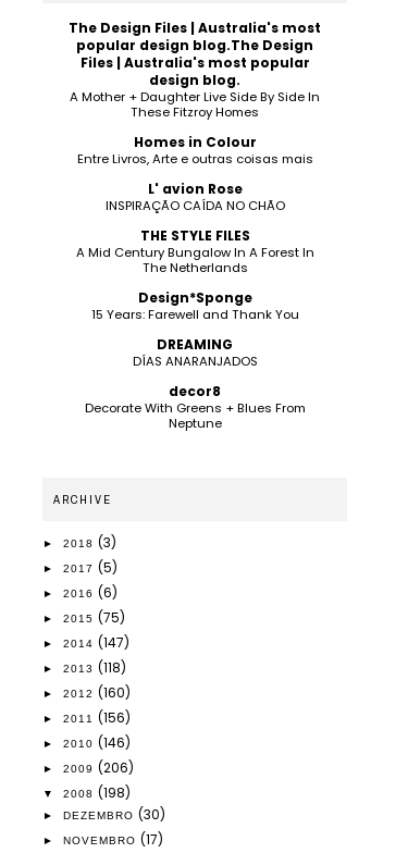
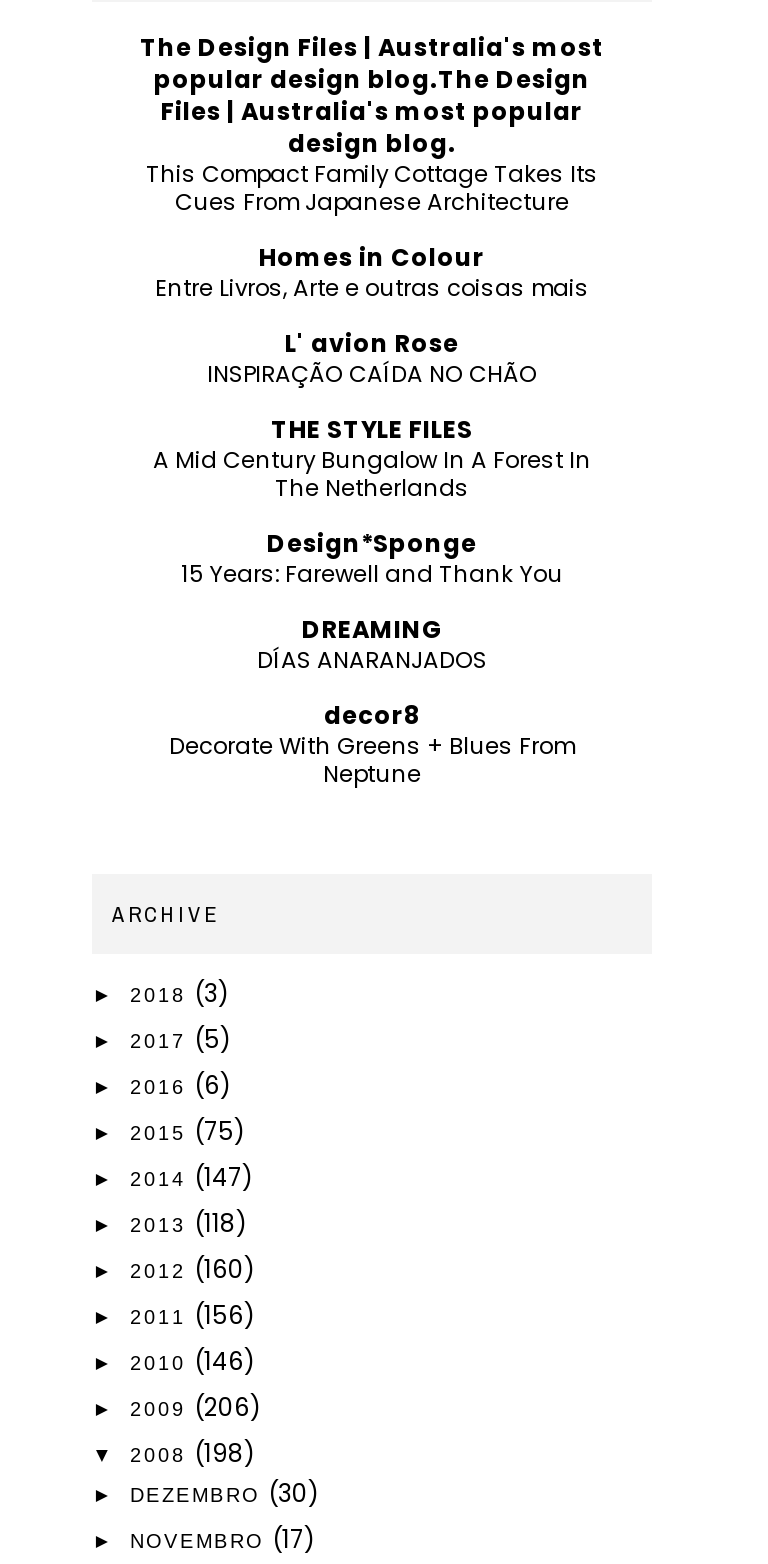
- A Mother + Daughter Live Side By Side In
- These Fitzroy Homes
+ This Compact Family Cottage Takes Its
+ Cues From Japanese Architecture
